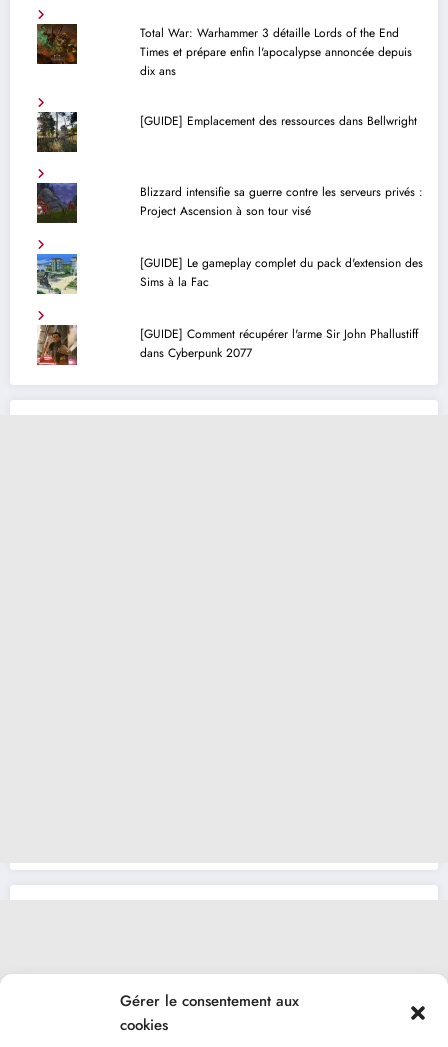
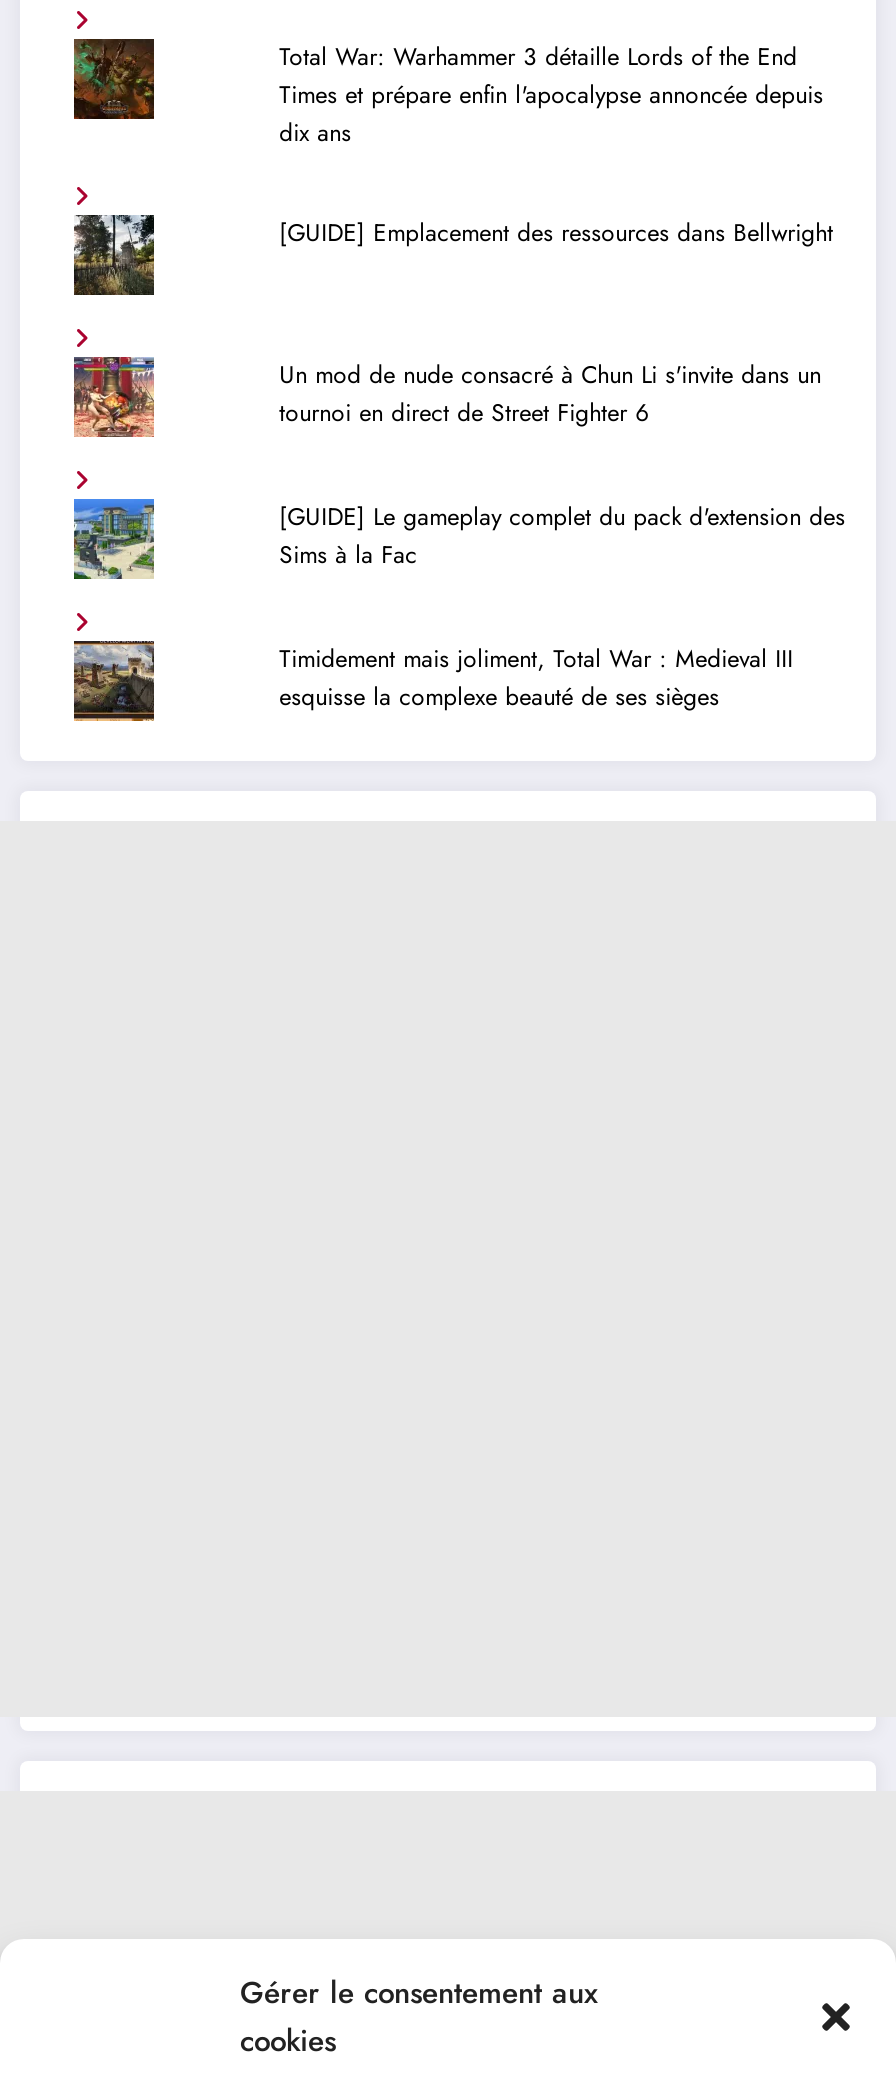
- [image]
+ [image]

- Blizzard intensifie sa guerre contre les serveurs privés :
- Project Ascension à son tour visé
+ Un mod de nude consacré à Chun Li s'invite dans un
+ tournoi en direct de Street Fighter 6

- [image]
+ [image]

- [GUIDE] Comment récupérer l'arme Sir John Phallustiff
- dans Cyberpunk 2077
+ Timidement mais joliment, Total War : Medieval III
+ esquisse la complexe beauté de ses sièges
